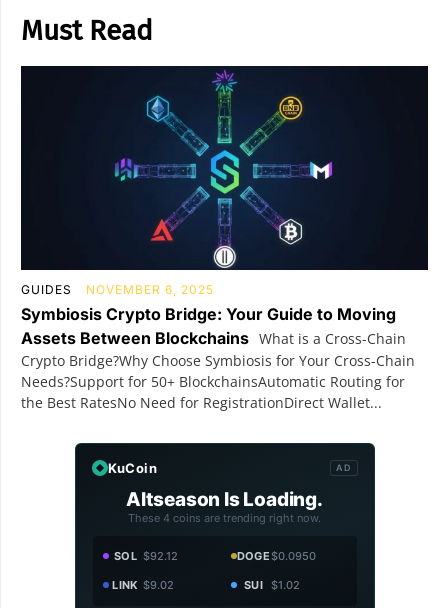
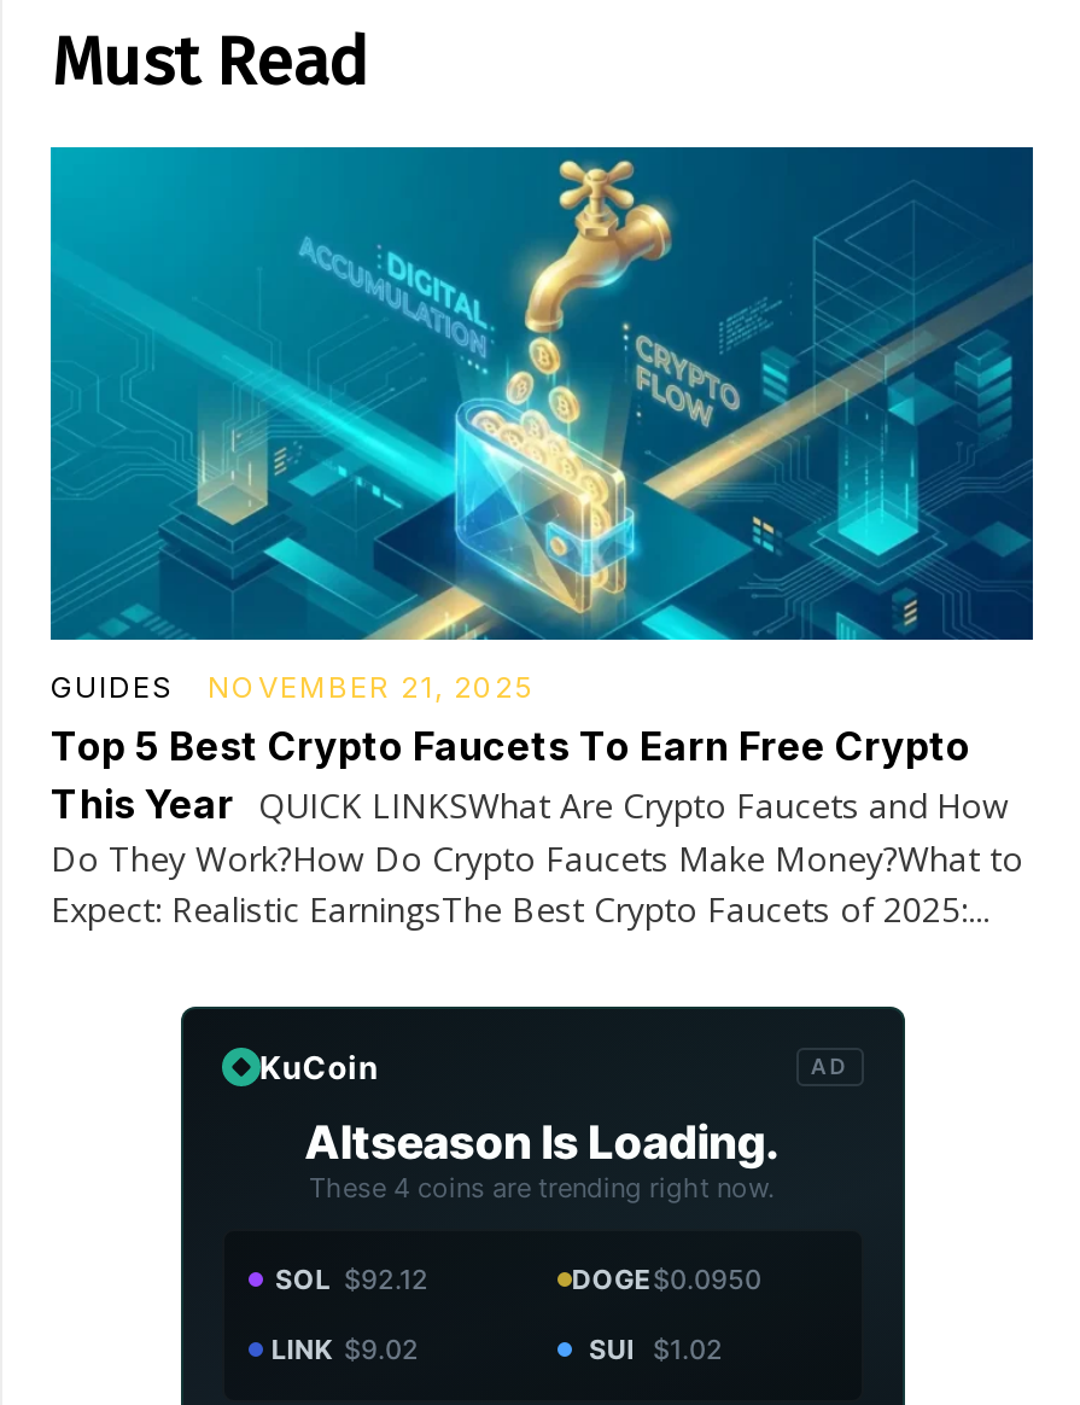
- [image]
- NOVEMBER 6, 2025
- Symbiosis Crypto Bridge: Your Guide to Moving
- Assets Between Blockchains What is a Cross-Chain
- Crypto Bridge?Why Choose Symbiosis for Your Cross-Chain
- Needs?Support for 50+ BlockchainsAutomatic Routing for
- the Best RatesNo Need for RegistrationDirect Wallet...
+ [image]
+ NOVEMBER 21, 2025
+ Top 5 Best Crypto Faucets To Earn Free Crypto
+ This Year QUICK LINKSWhat Are Crypto Faucets and How
+ Do They Work?How Do Crypto Faucets Make Money?What to
+ Expect: Realistic EarningsThe Best Crypto Faucets of 2025:...
